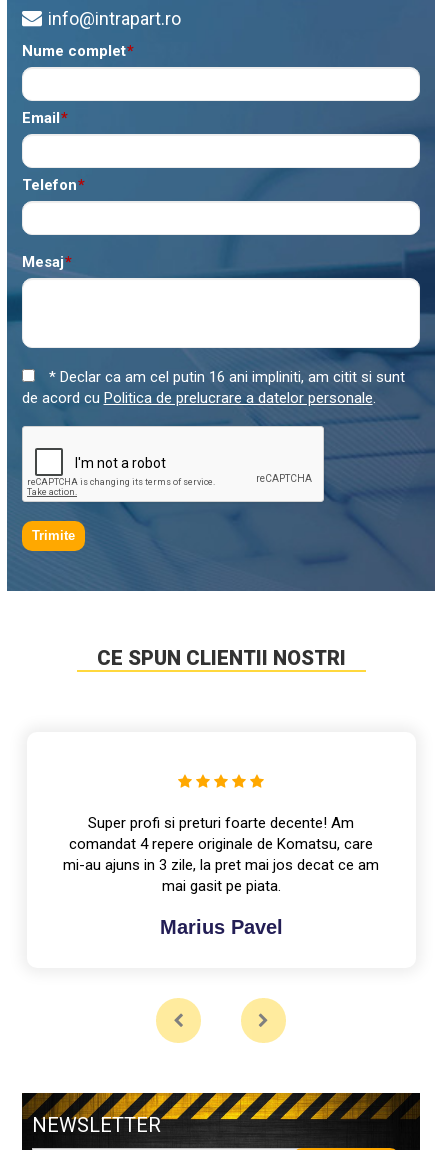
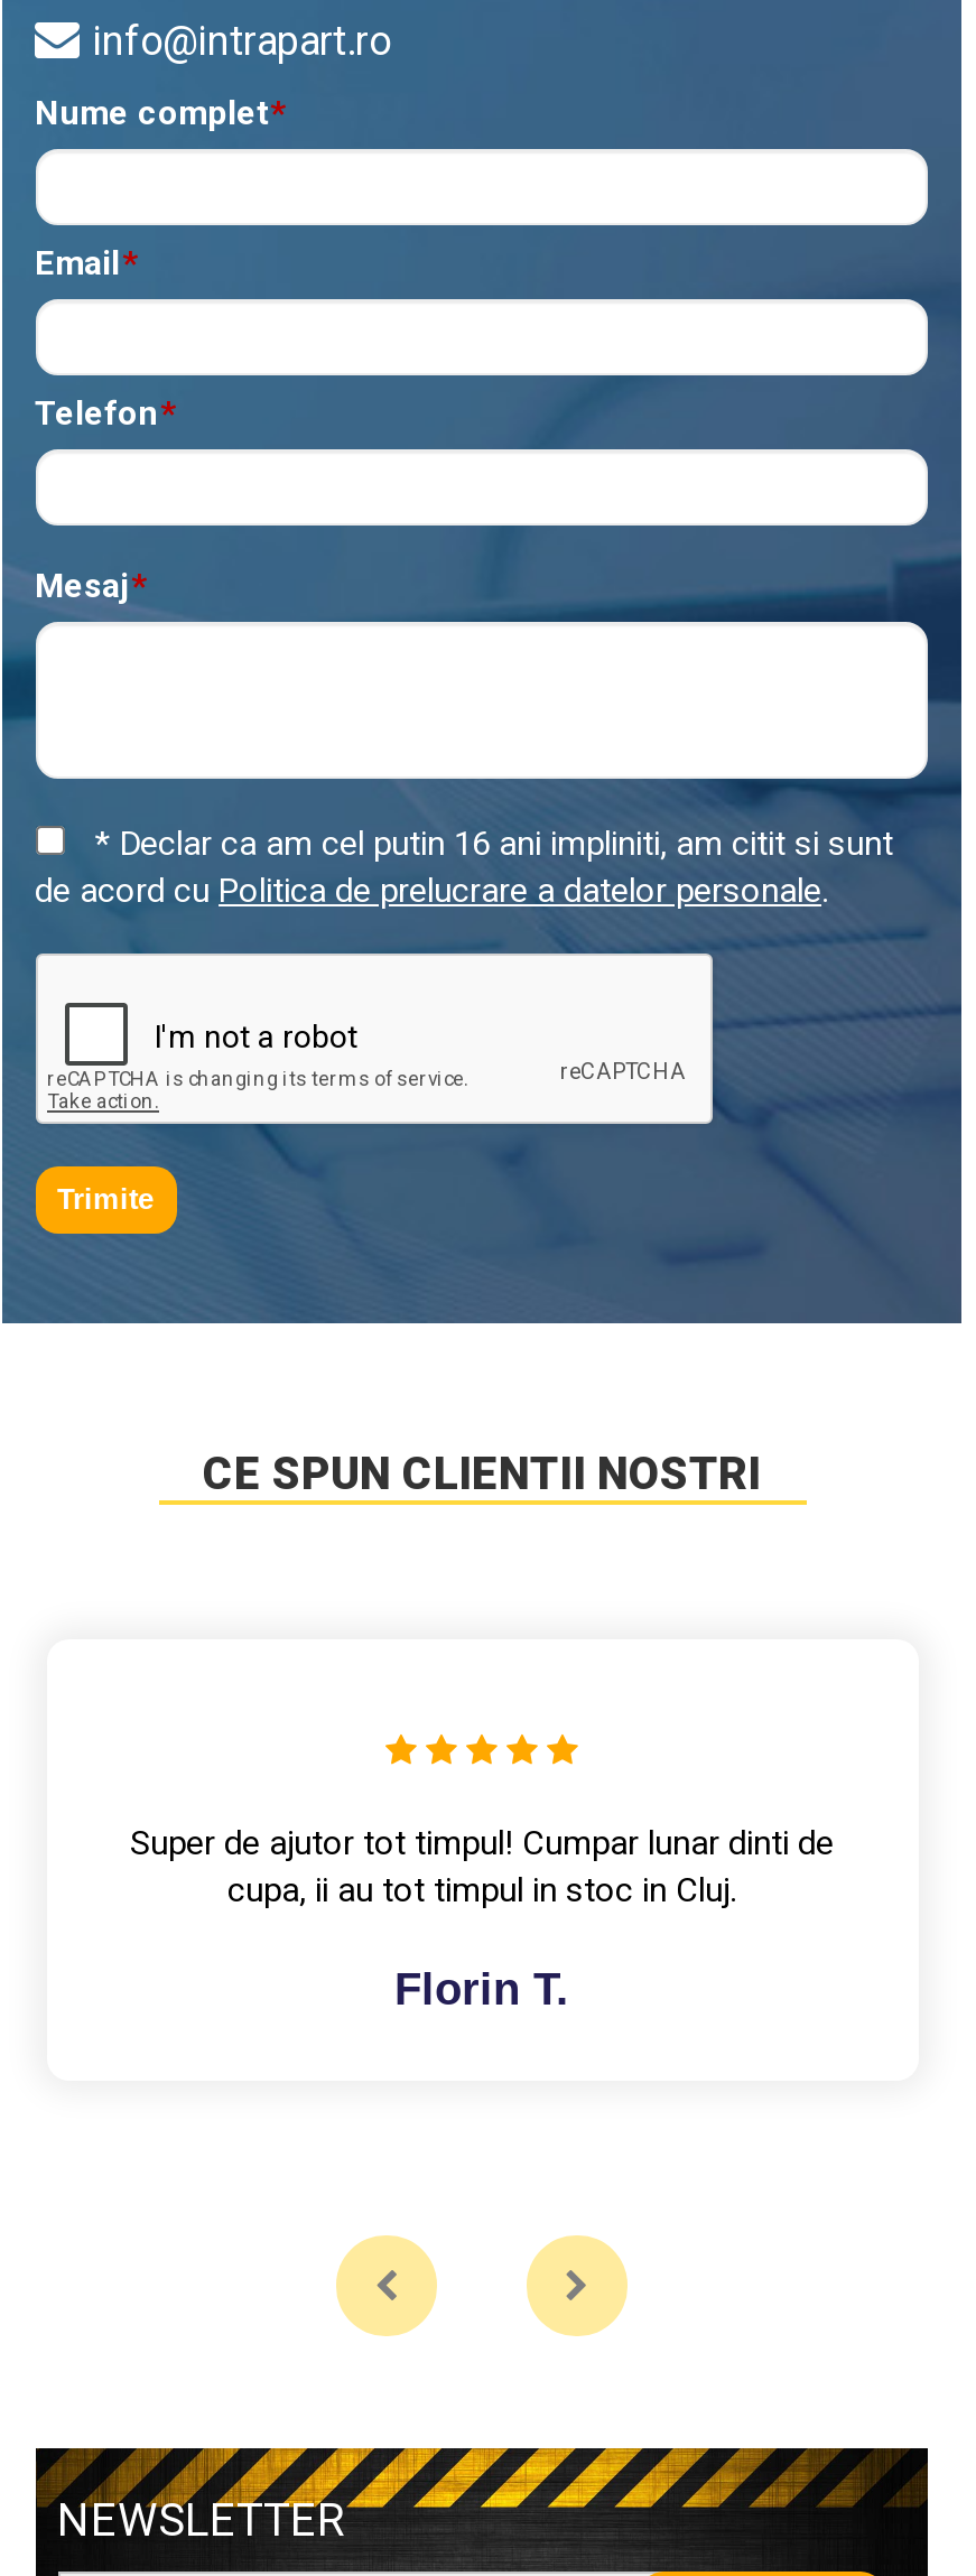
- Super profi si preturi foarte decente! Am
- comandat 4 repere originale de Komatsu, care
- mi-au ajuns in 3 zile, la pret mai jos decat ce am
- mai gasit pe piata.
+ Super de ajutor tot timpul! Cumpar lunar dinti de
+ cupa, ii au tot timpul in stoc in Cluj.

- Marius Pavel
+ Florin T.
